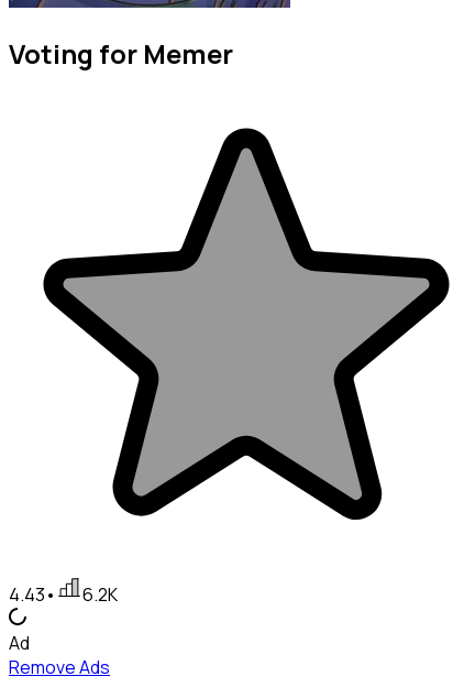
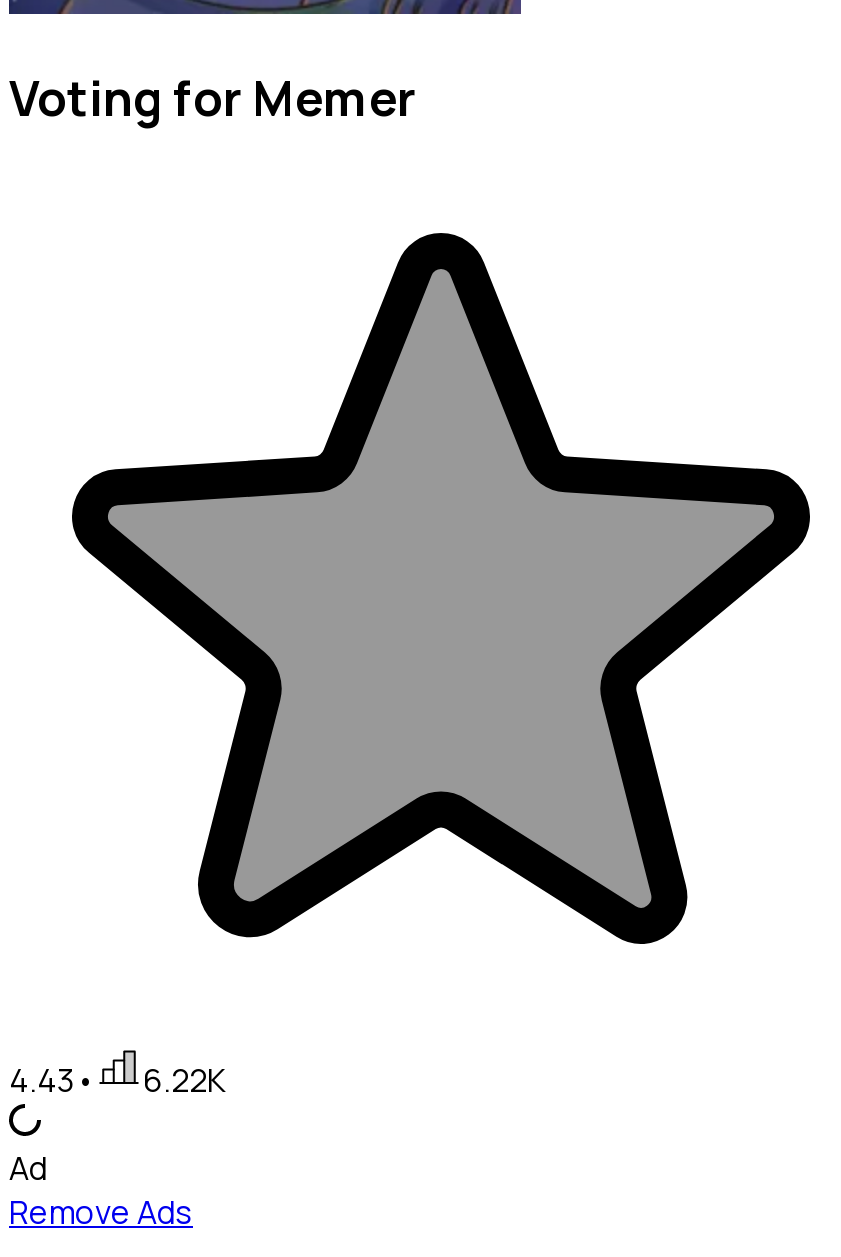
- 4.43 • 6.2K
+ 4.43 • 6.22K
